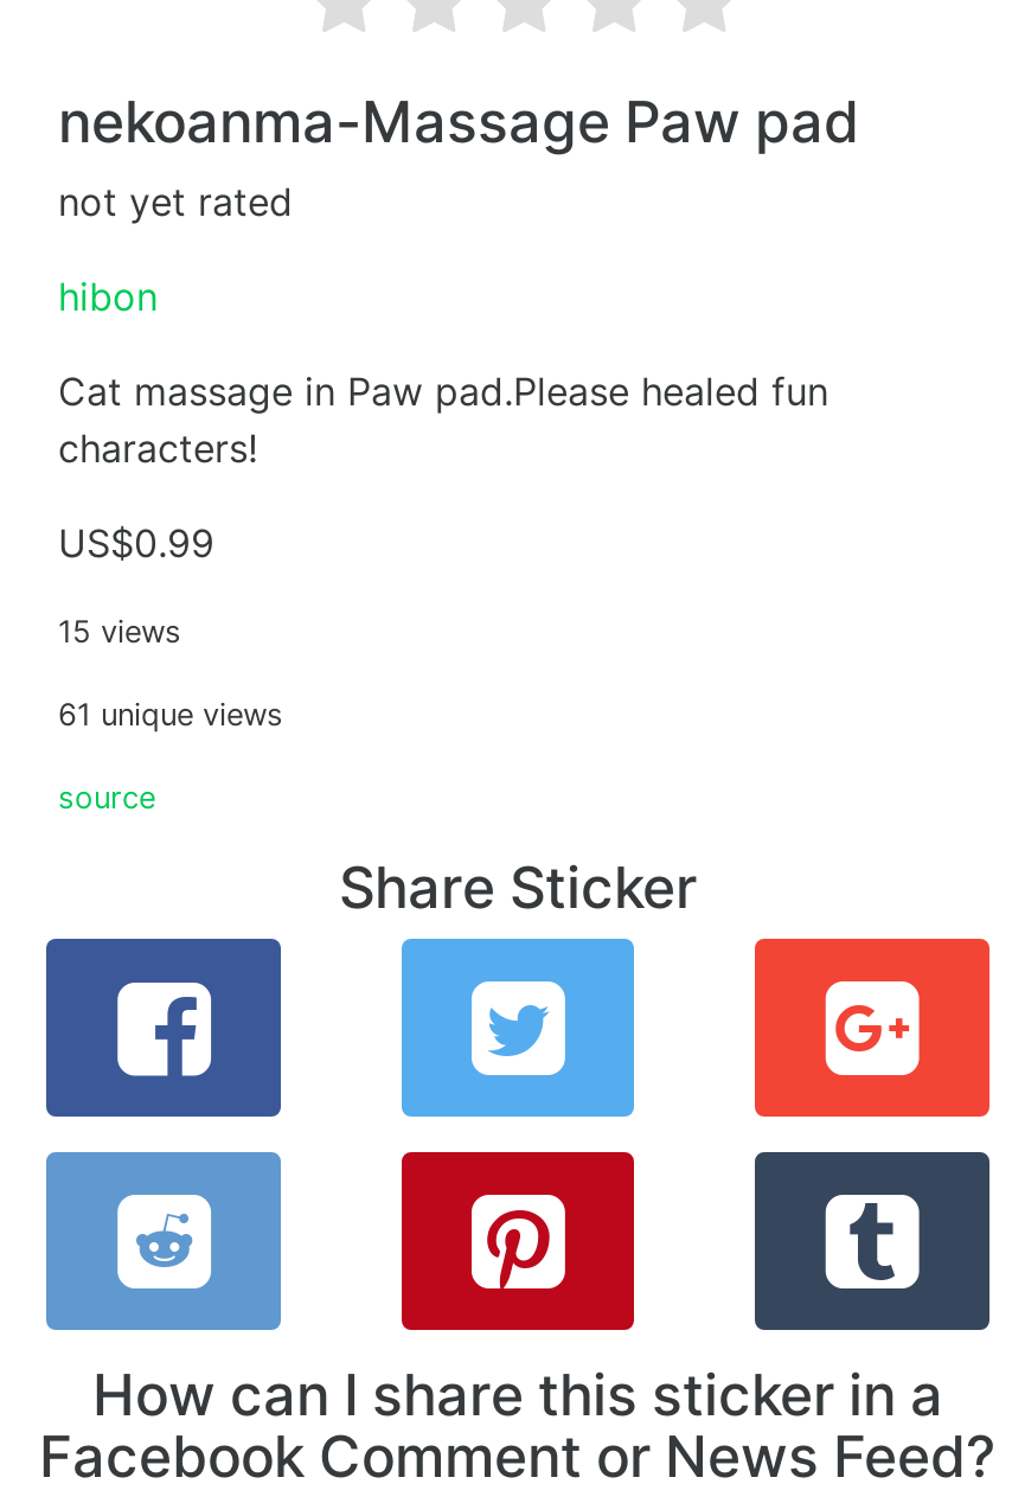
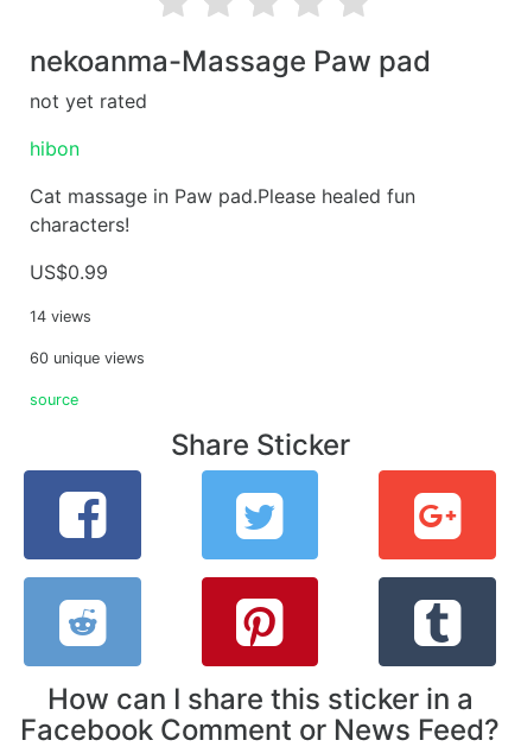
- 15 views
+ 14 views

- 61 unique views
+ 60 unique views
